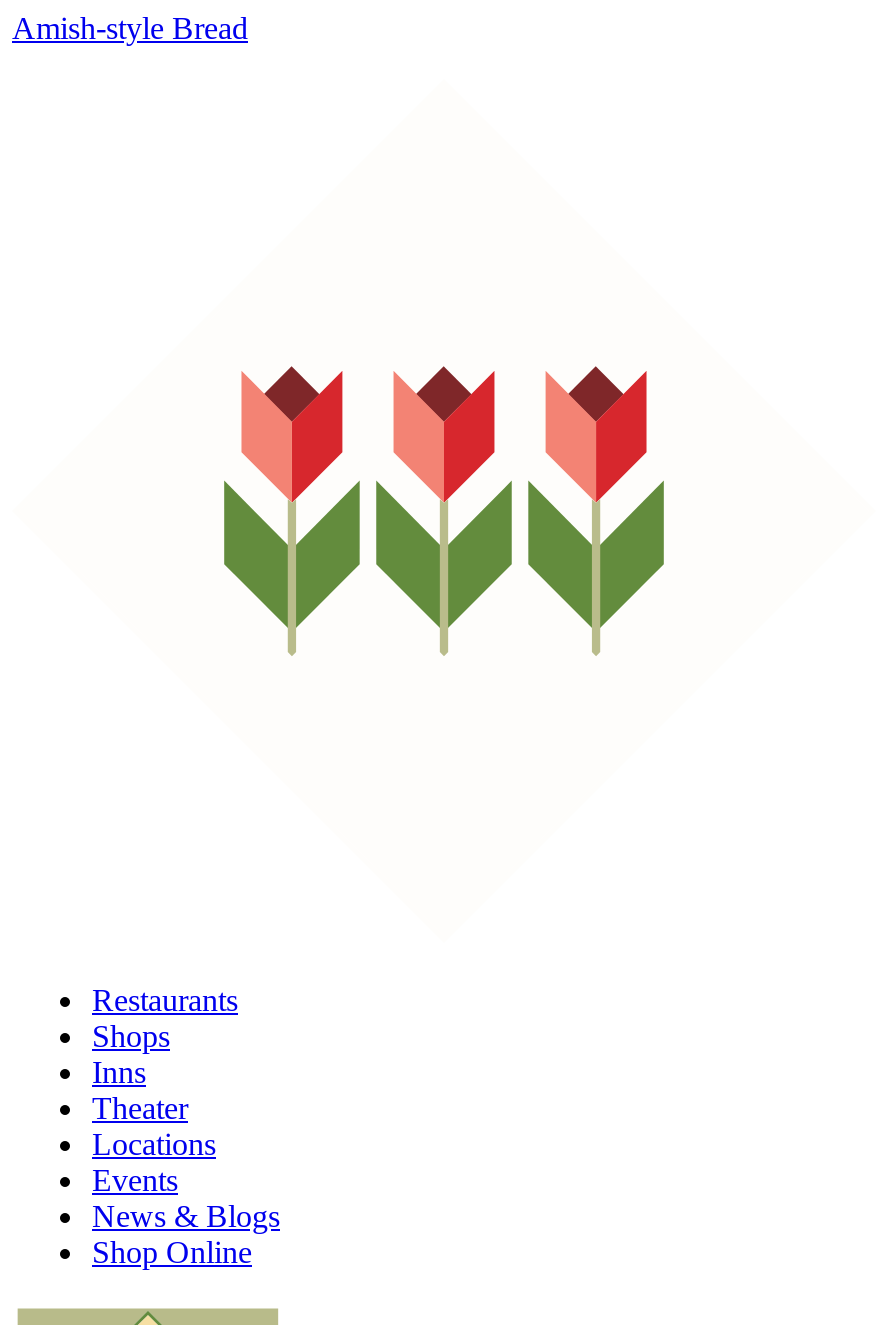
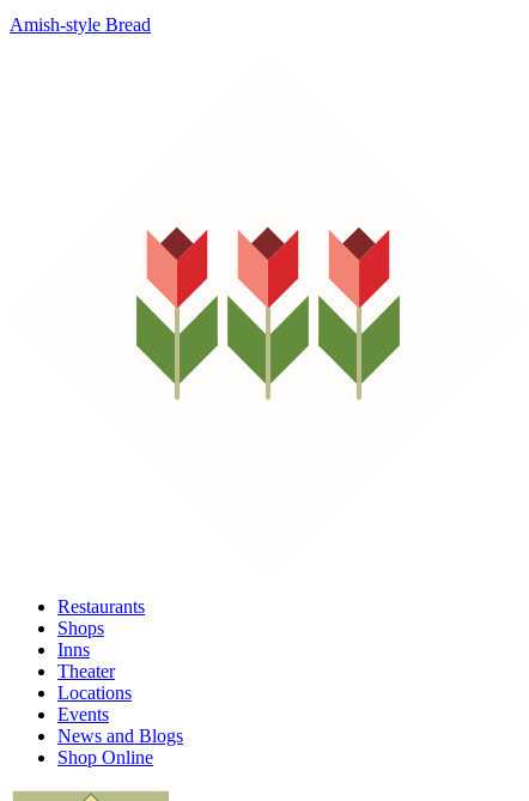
- News & Blogs
+ News and Blogs
